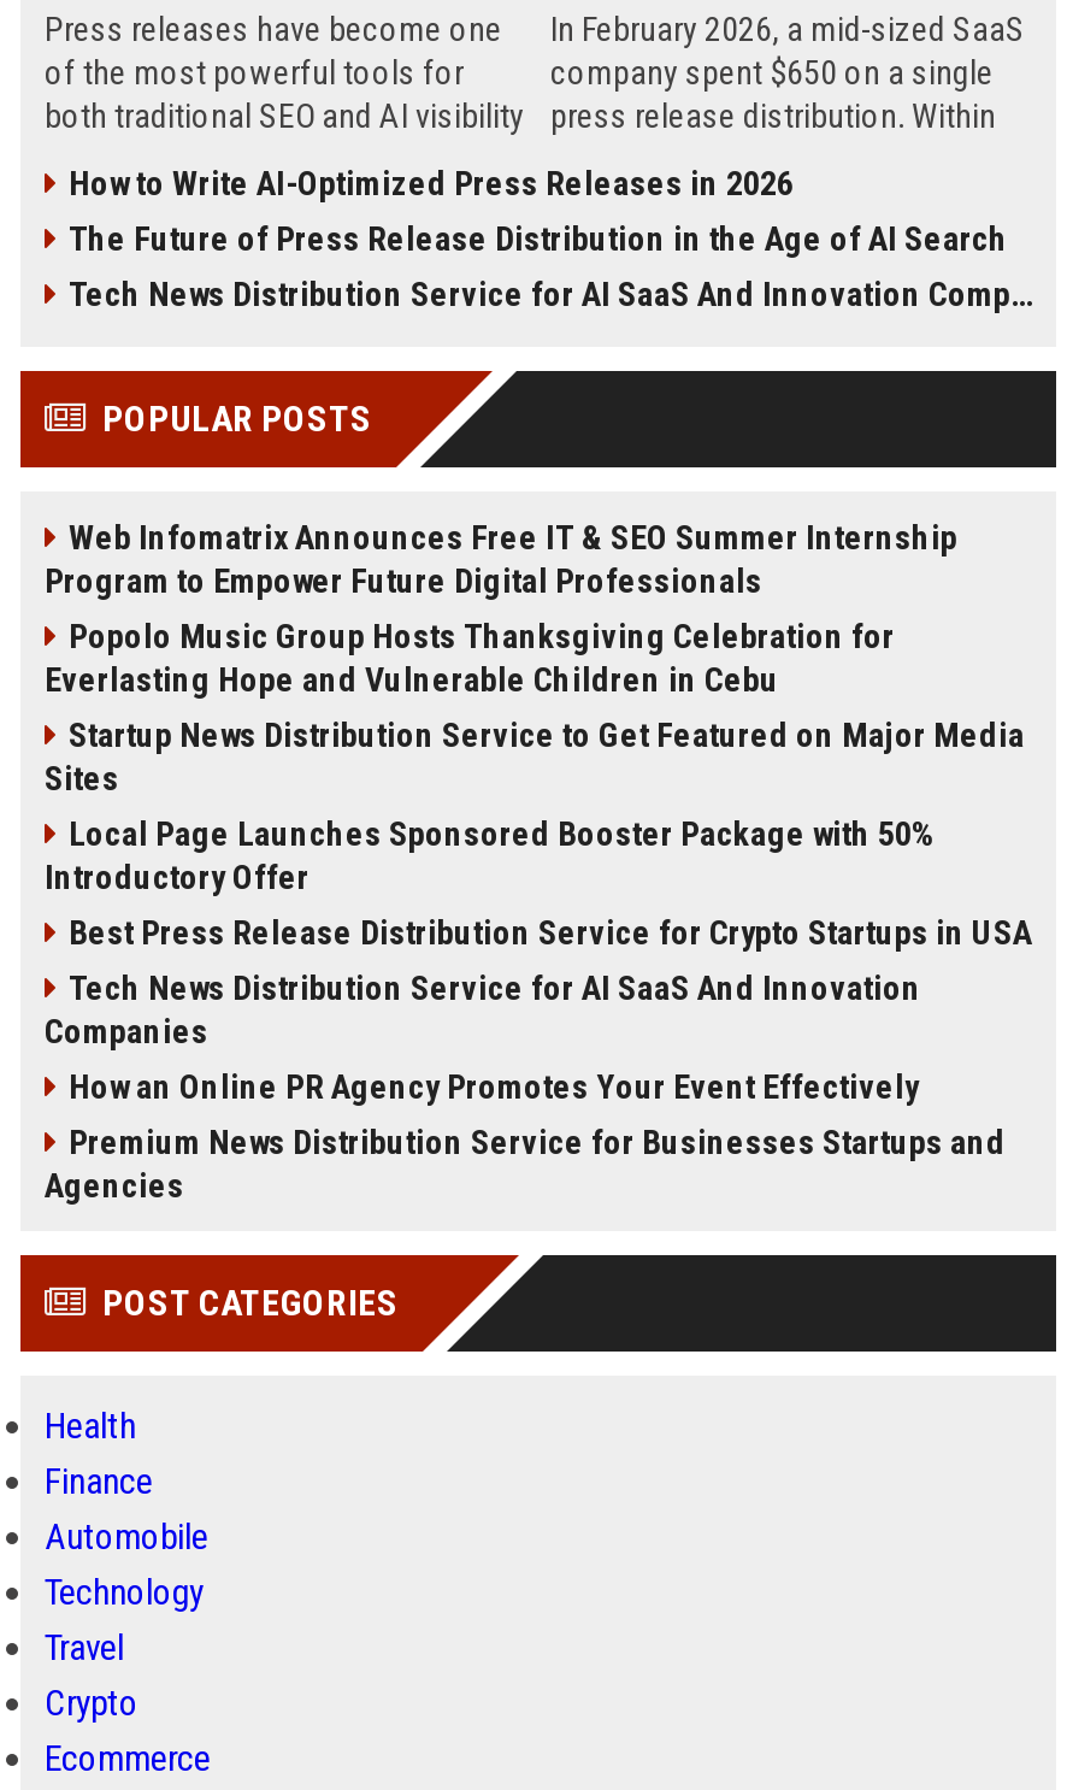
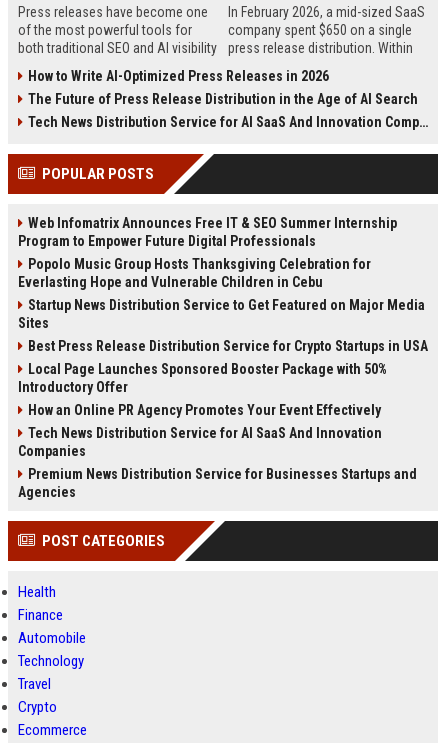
moved down: Local Page Launches Sponsored Booster Package with 50% | Introductory Offer

moved up: Best Press Release Distribution Service for Crypto Startups in USA

moved down: Tech News Distribution Service for AI SaaS And Innovation | Companies

moved up: How an Online PR Agency Promotes Your Event Effectively
